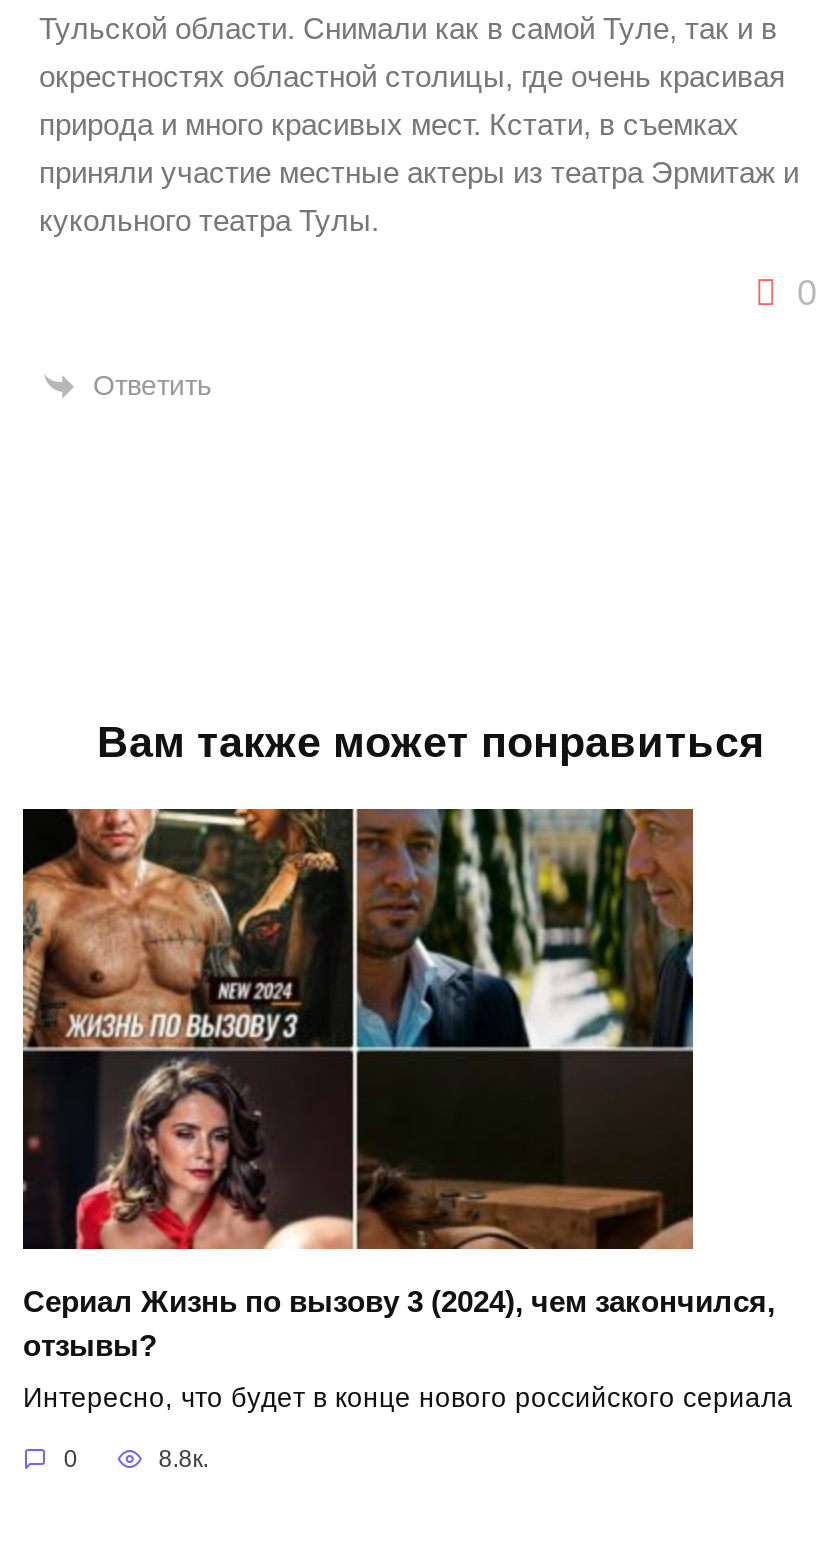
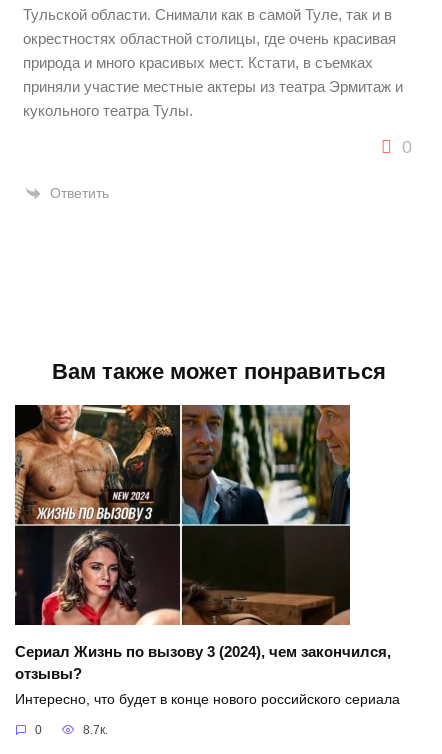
- 8.8к.
+ 8.7к.
